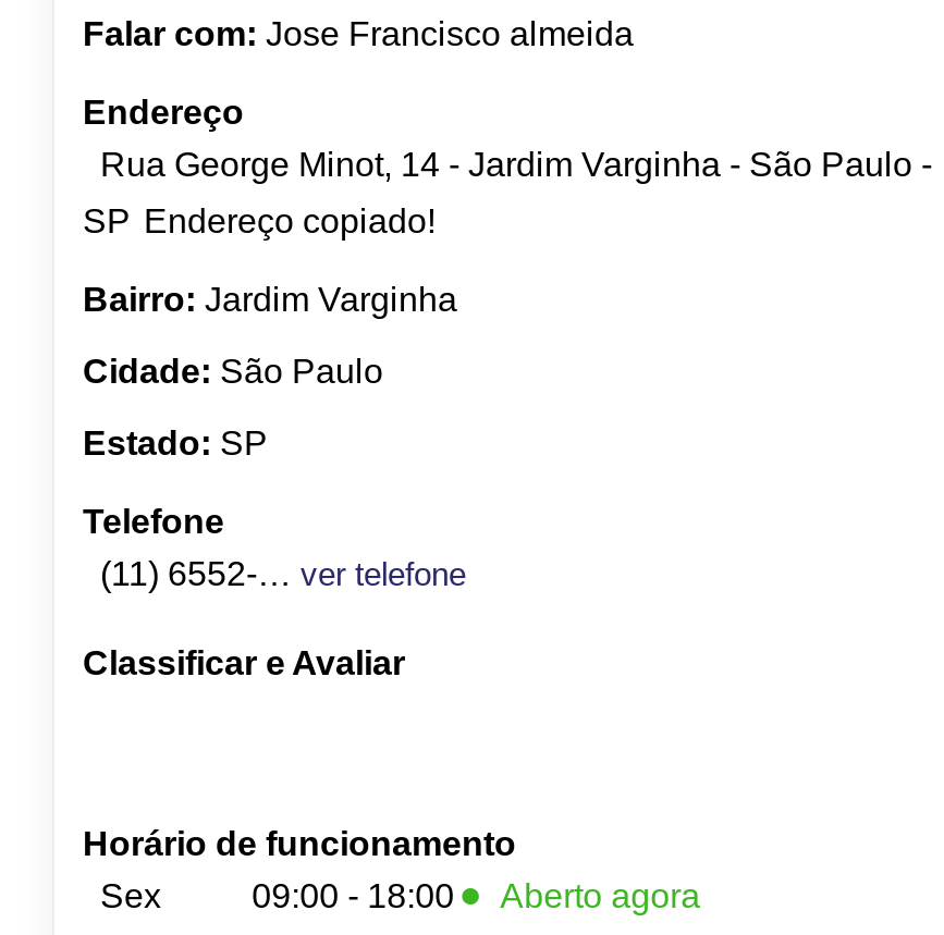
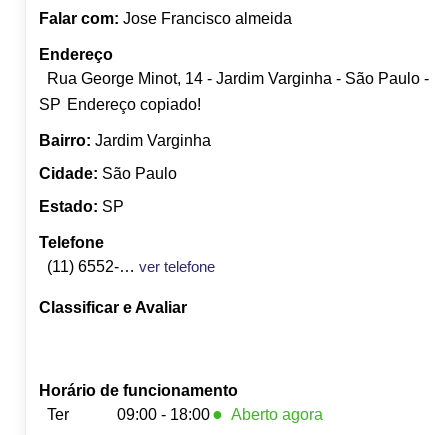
- Sex
+ Ter
